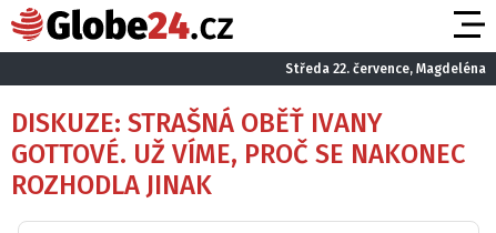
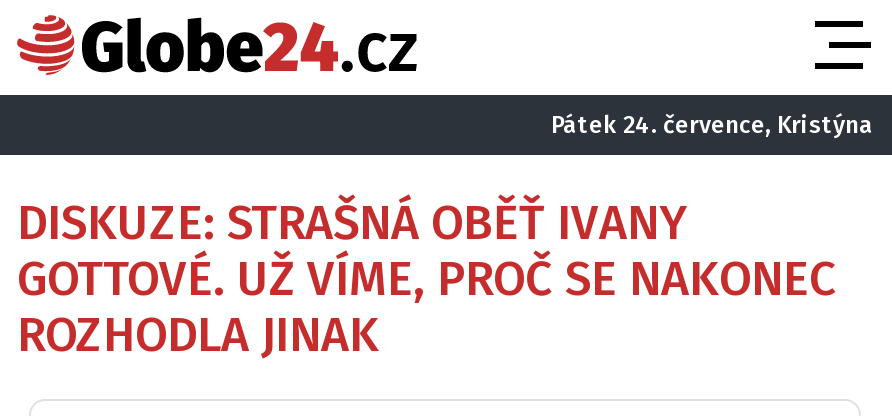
- Středa 22. července, Magdeléna
+ Pátek 24. července, Kristýna
